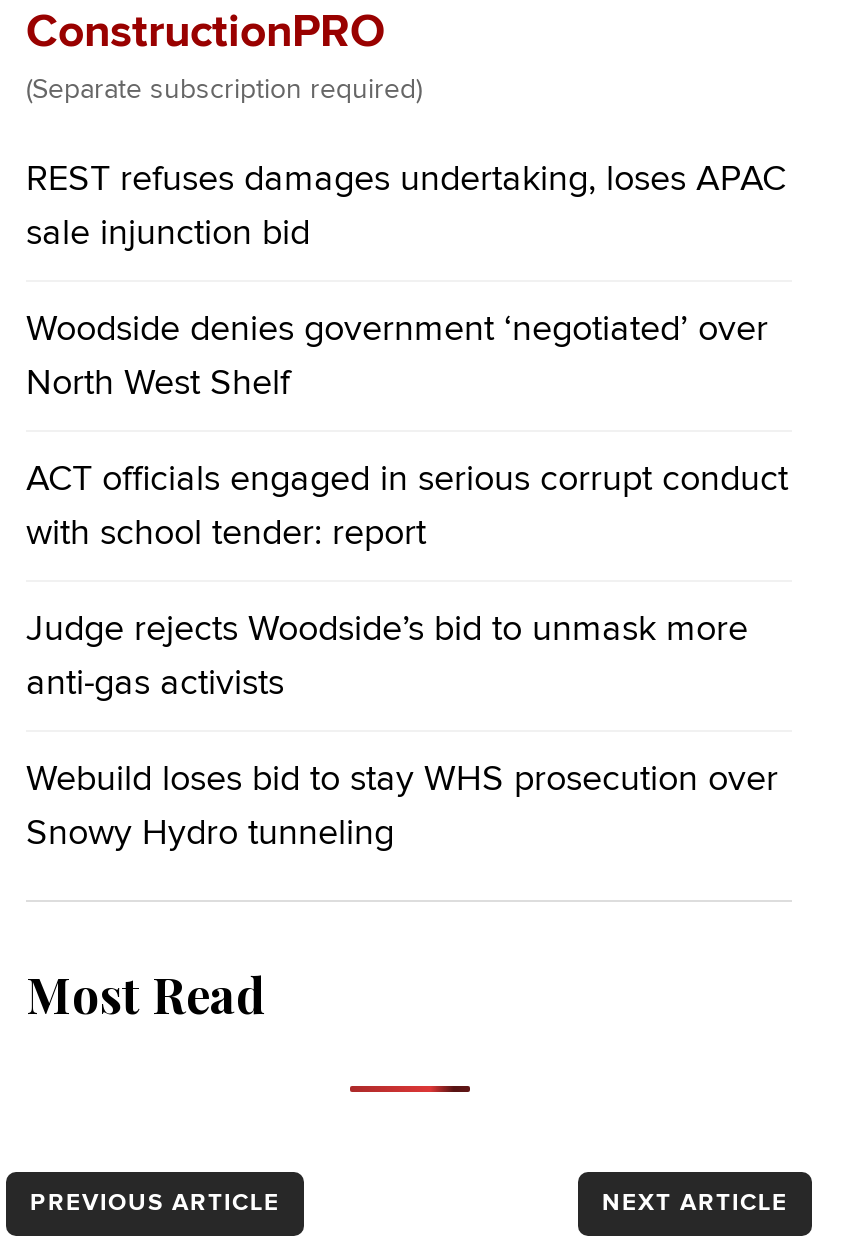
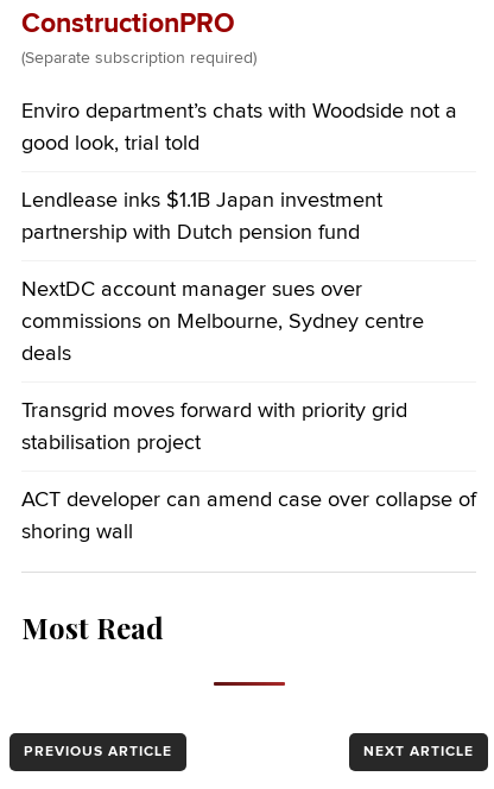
- REST refuses damages undertaking, loses APAC
- sale injunction bid
- Woodside denies government ‘negotiated’ over
- North West Shelf
- ACT officials engaged in serious corrupt conduct
- with school tender: report
- Judge rejects Woodside’s bid to unmask more
- anti-gas activists
- Webuild loses bid to stay WHS prosecution over
- Snowy Hydro tunneling
+ Enviro department’s chats with Woodside not a
+ good look, trial told
+ Lendlease inks $1.1B Japan investment
+ partnership with Dutch pension fund
+ NextDC account manager sues over
+ commissions on Melbourne, Sydney centre
+ deals
+ Transgrid moves forward with priority grid
+ stabilisation project
+ ACT developer can amend case over collapse of
+ shoring wall
